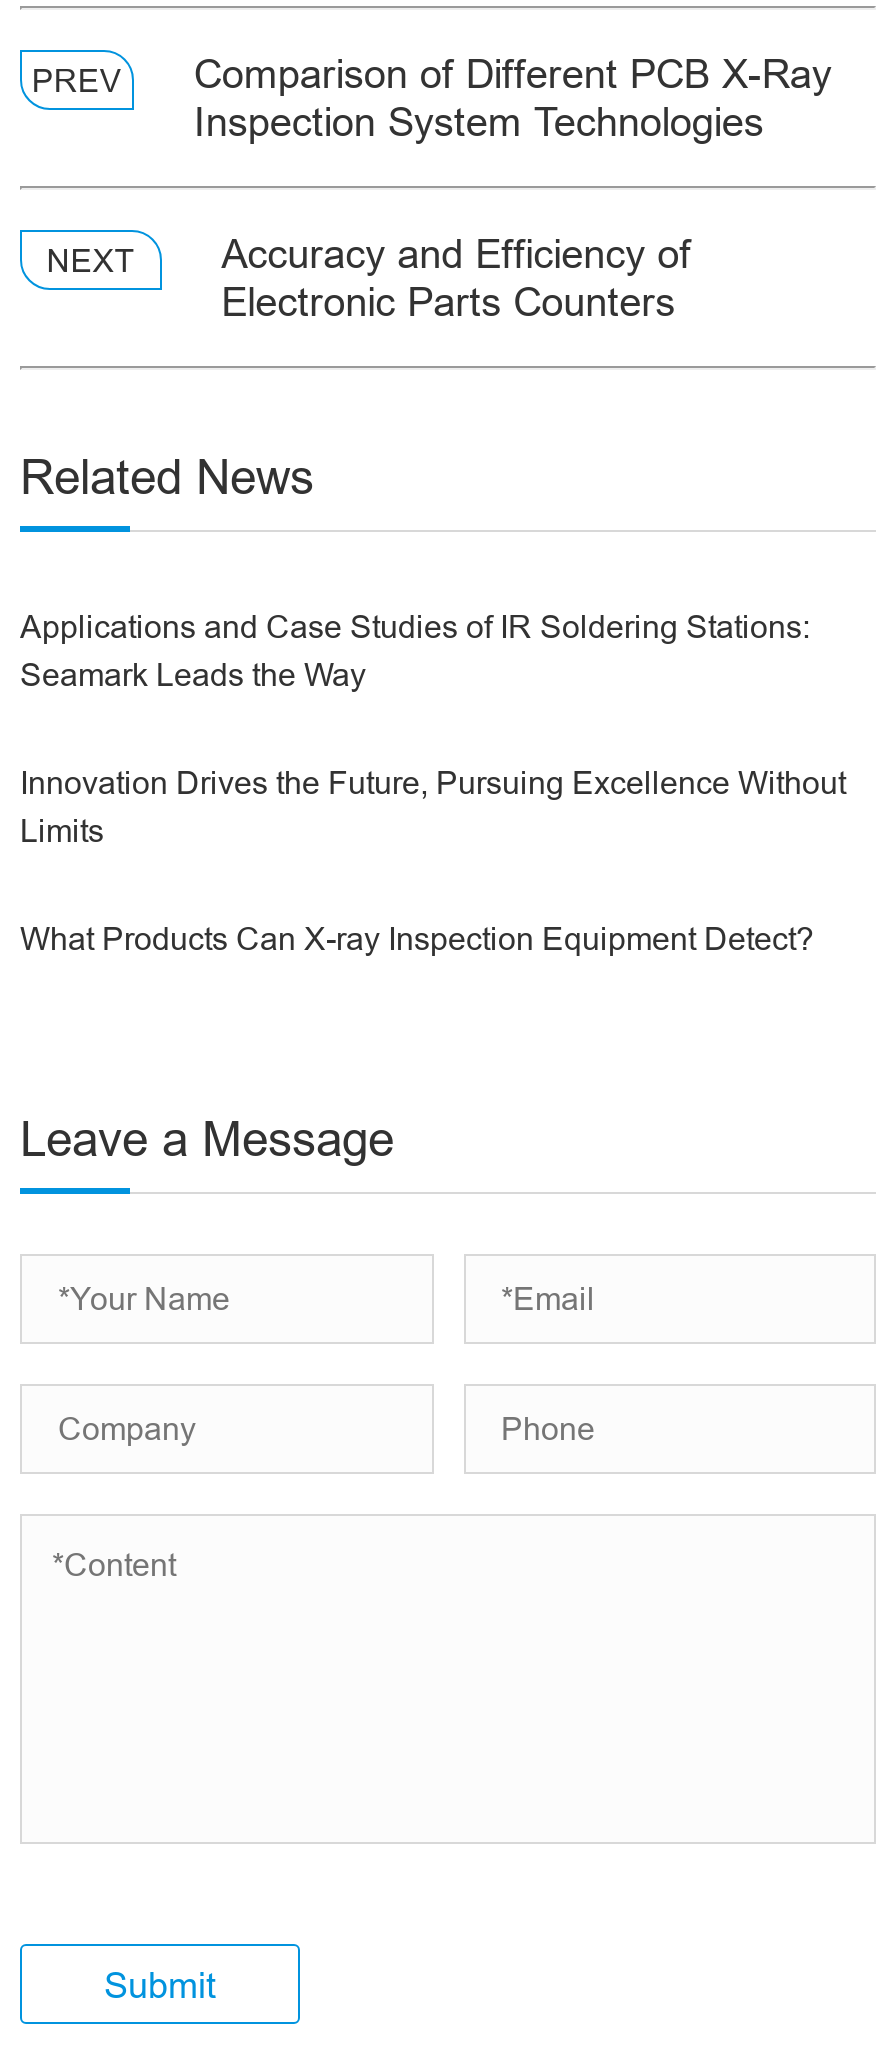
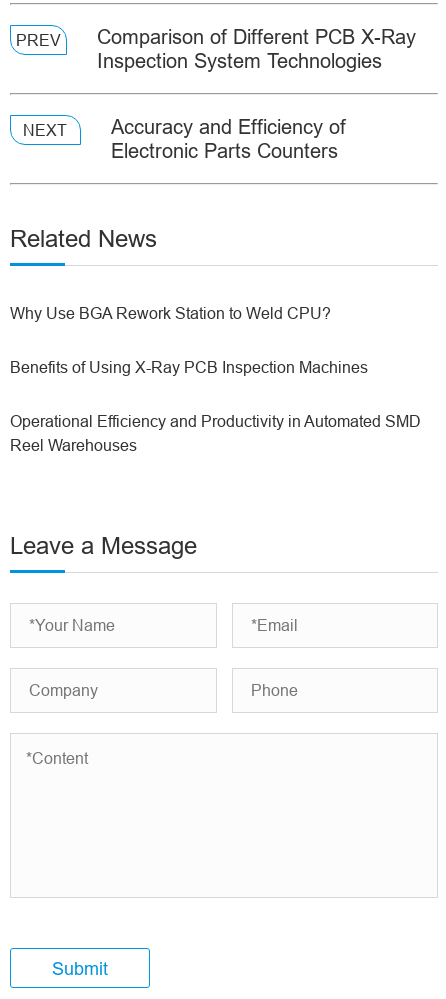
- Applications and Case Studies of IR Soldering Stations:
- Seamark Leads the Way
+ Why Use BGA Rework Station to Weld CPU?

- Innovation Drives the Future, Pursuing Excellence Without
- Limits
+ Benefits of Using X-Ray PCB Inspection Machines

- What Products Can X-ray Inspection Equipment Detect?
+ Operational Efficiency and Productivity in Automated SMD
+ Reel Warehouses
